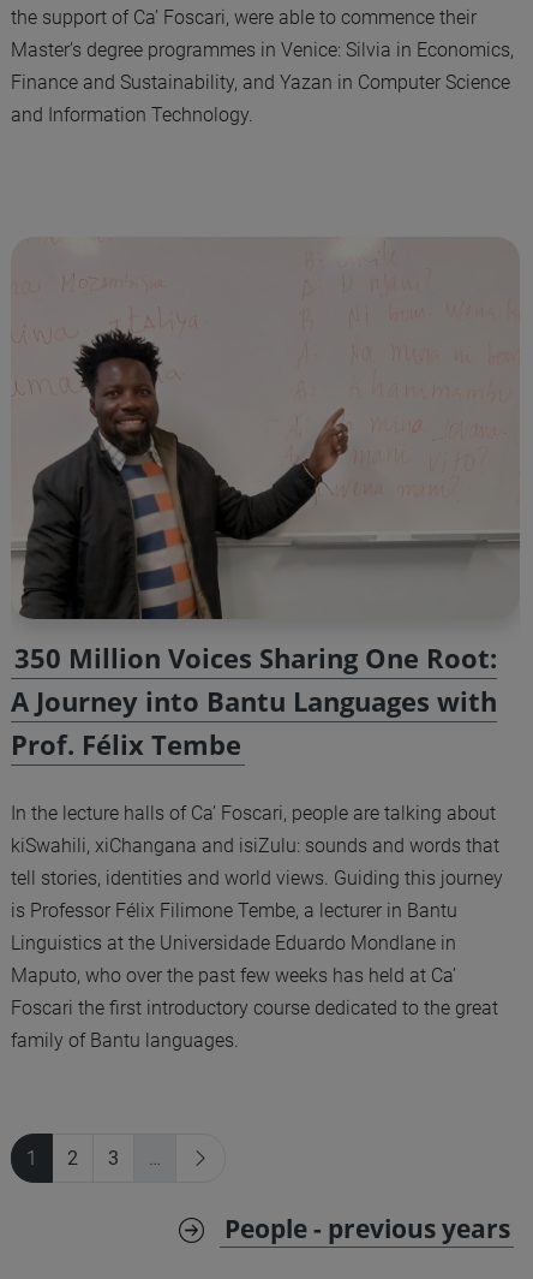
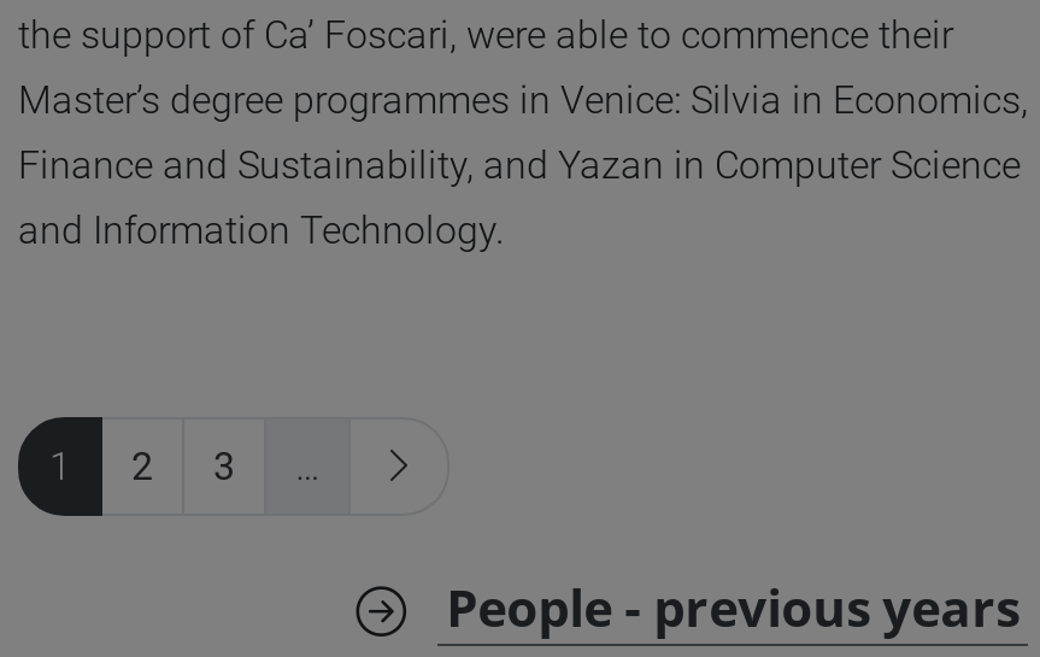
- [image]
- 350 Million Voices Sharing One Root:
- A Journey into Bantu Languages with
- Prof. Félix Tembe
- In the lecture halls of Ca’ Foscari, people are talking about
- kiSwahili, xiChangana and isiZulu: sounds and words that
- tell stories, identities and world views. Guiding this journey
- is Professor Félix Filimone Tembe, a lecturer in Bantu
- Linguistics at the Universidade Eduardo Mondlane in
- Maputo, who over the past few weeks has held at Ca’
- Foscari the first introductory course dedicated to the great
- family of Bantu languages.
